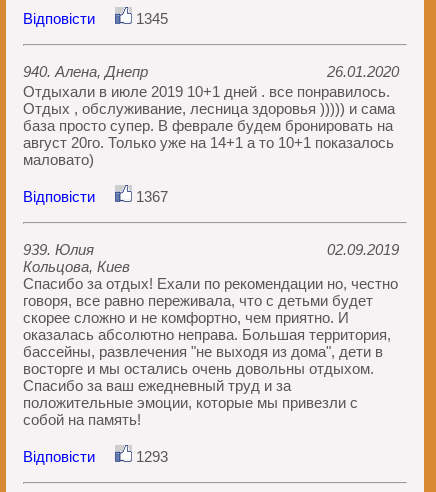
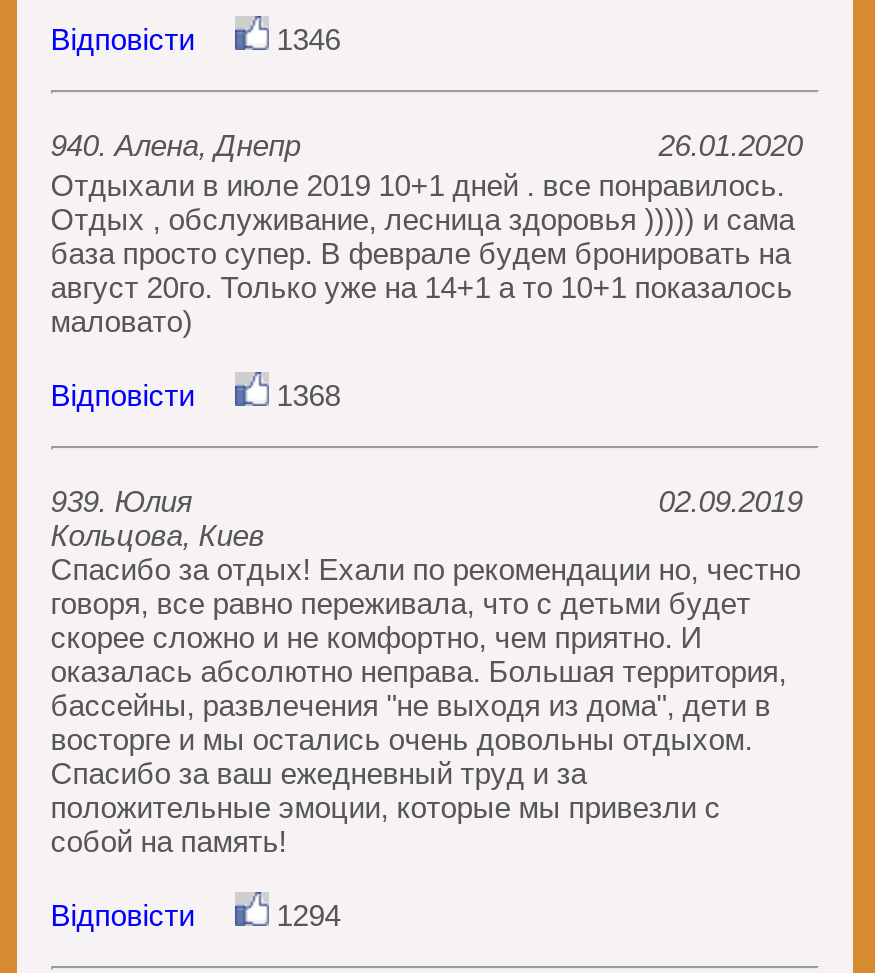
- 1345
+ 1346

- 1367
+ 1368

- 1293
+ 1294
